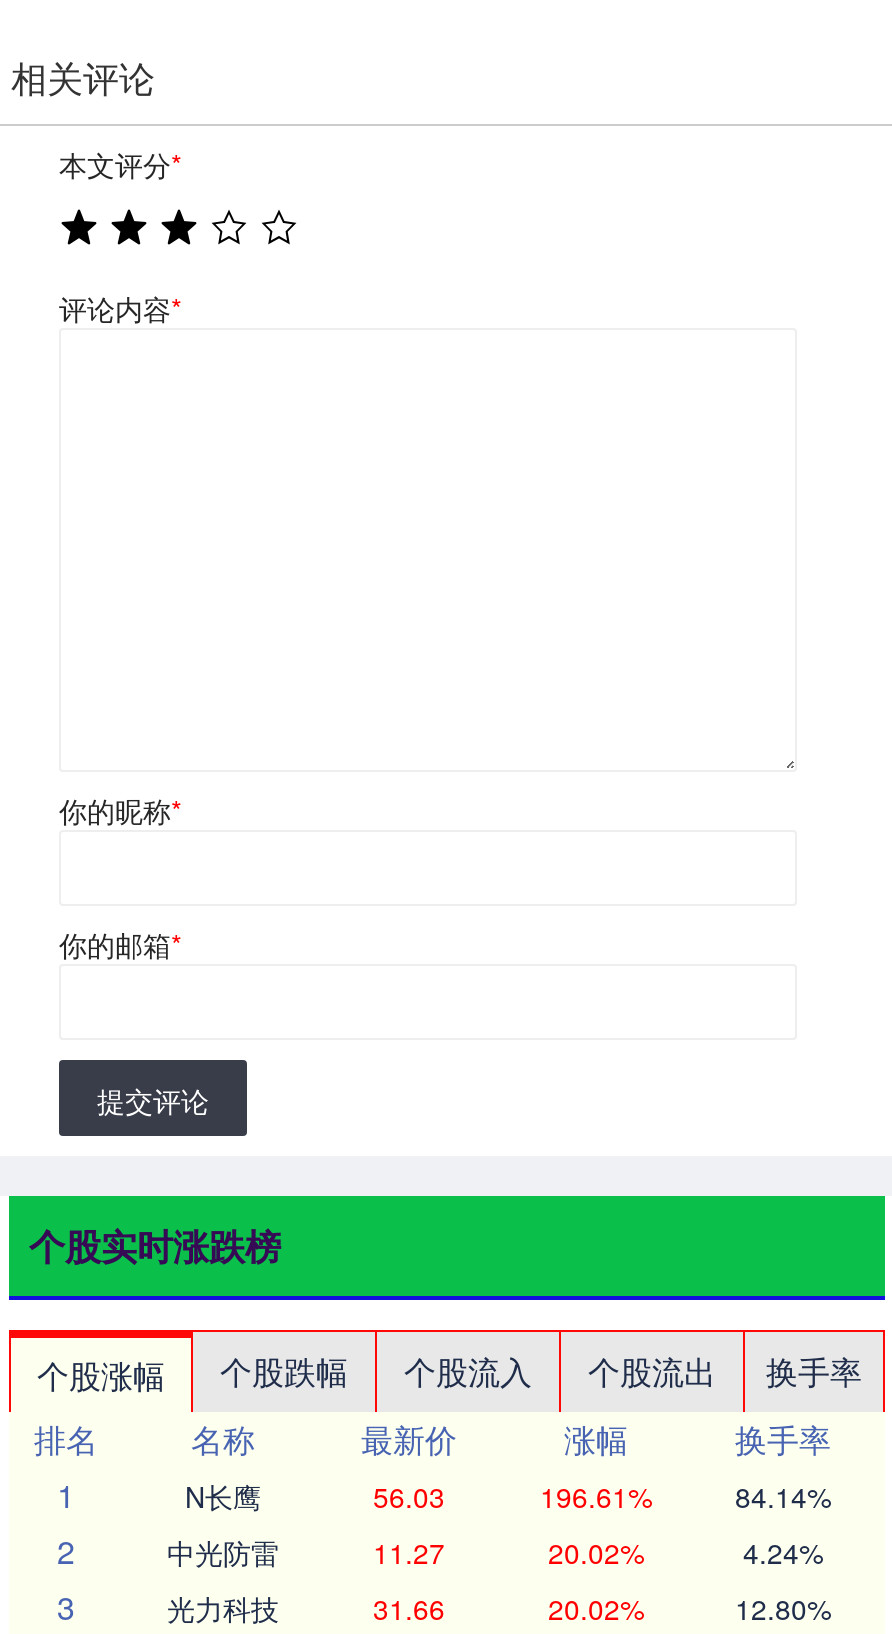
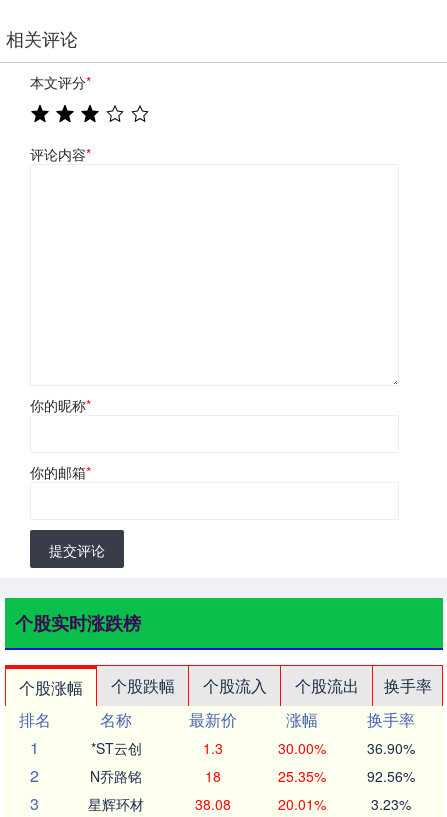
- N长鹰
- 56.03
- 196.61%
- 84.14%
+ *ST云创
+ 1.3
+ 30.00%
+ 36.90%

- 中光防雷
- 11.27
- 20.02%
- 4.24%
+ N乔路铭
+ 18
+ 25.35%
+ 92.56%

- 光力科技
- 31.66
- 20.02%
- 12.80%
+ 星辉环材
+ 38.08
+ 20.01%
+ 3.23%
